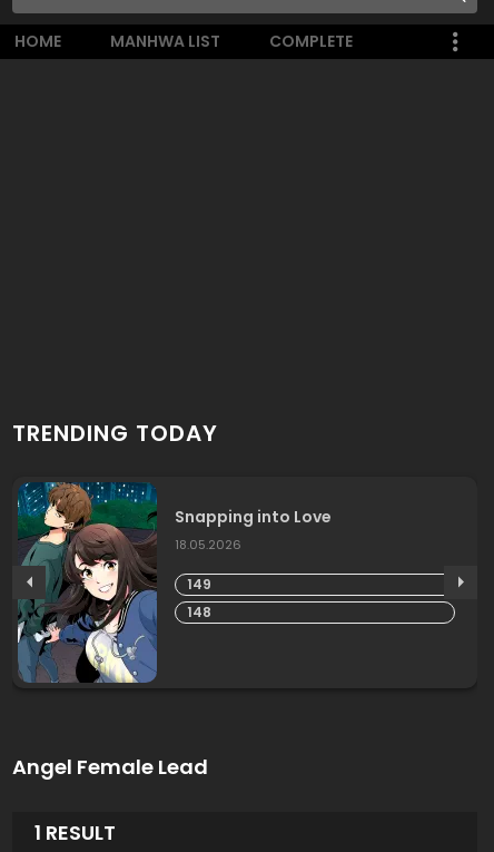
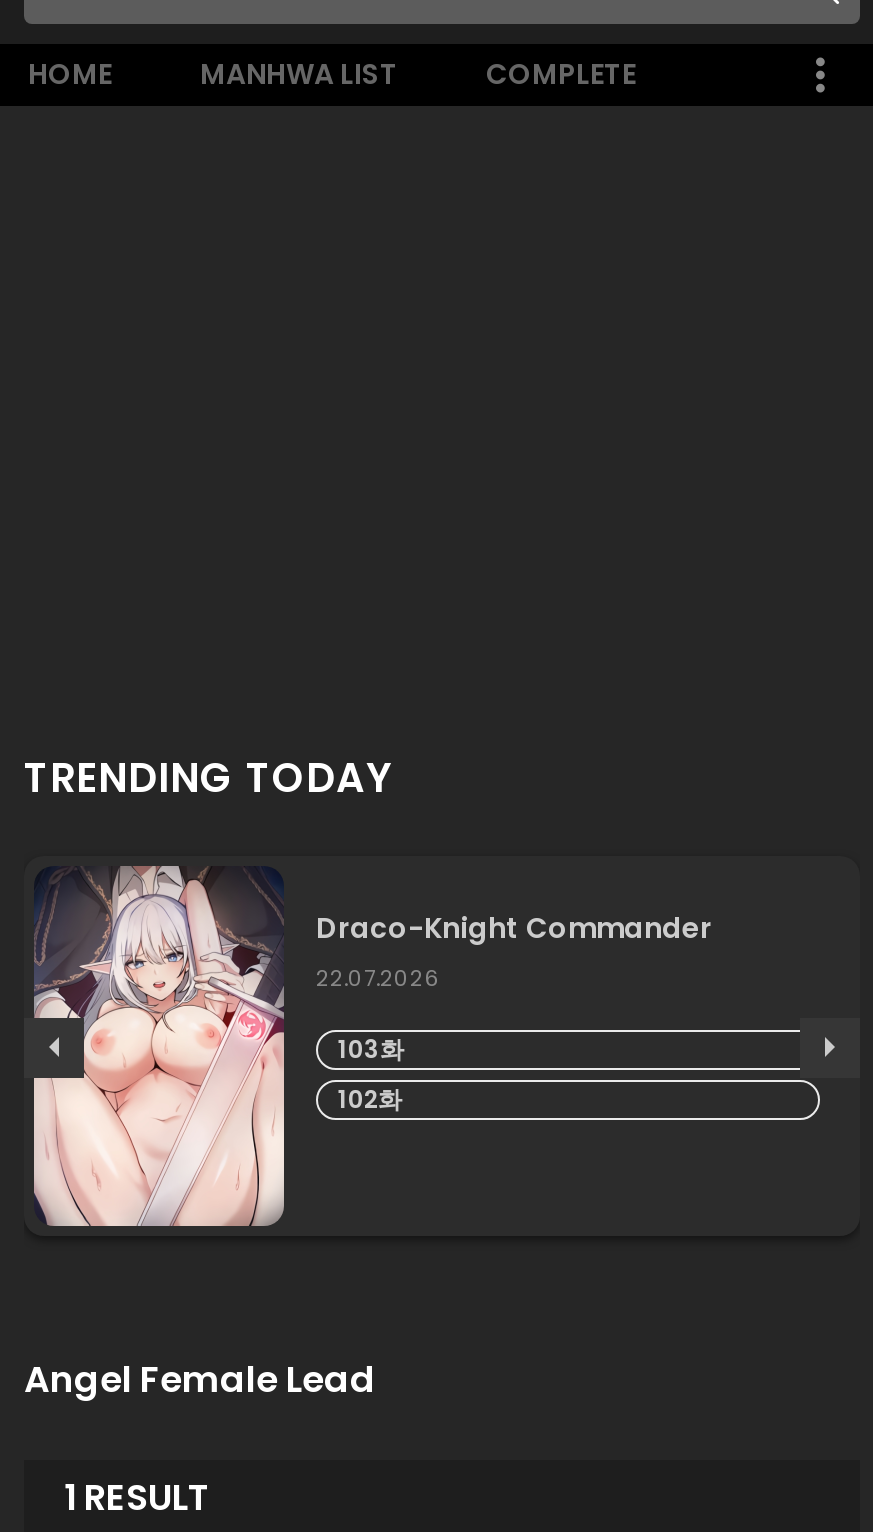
- [image]
- Snapping into Love
- 18.05.2026
+ [image]
+ Draco-Knight Commander
+ 22.07.2026

- 149
+ 103화

- 148
+ 102화
